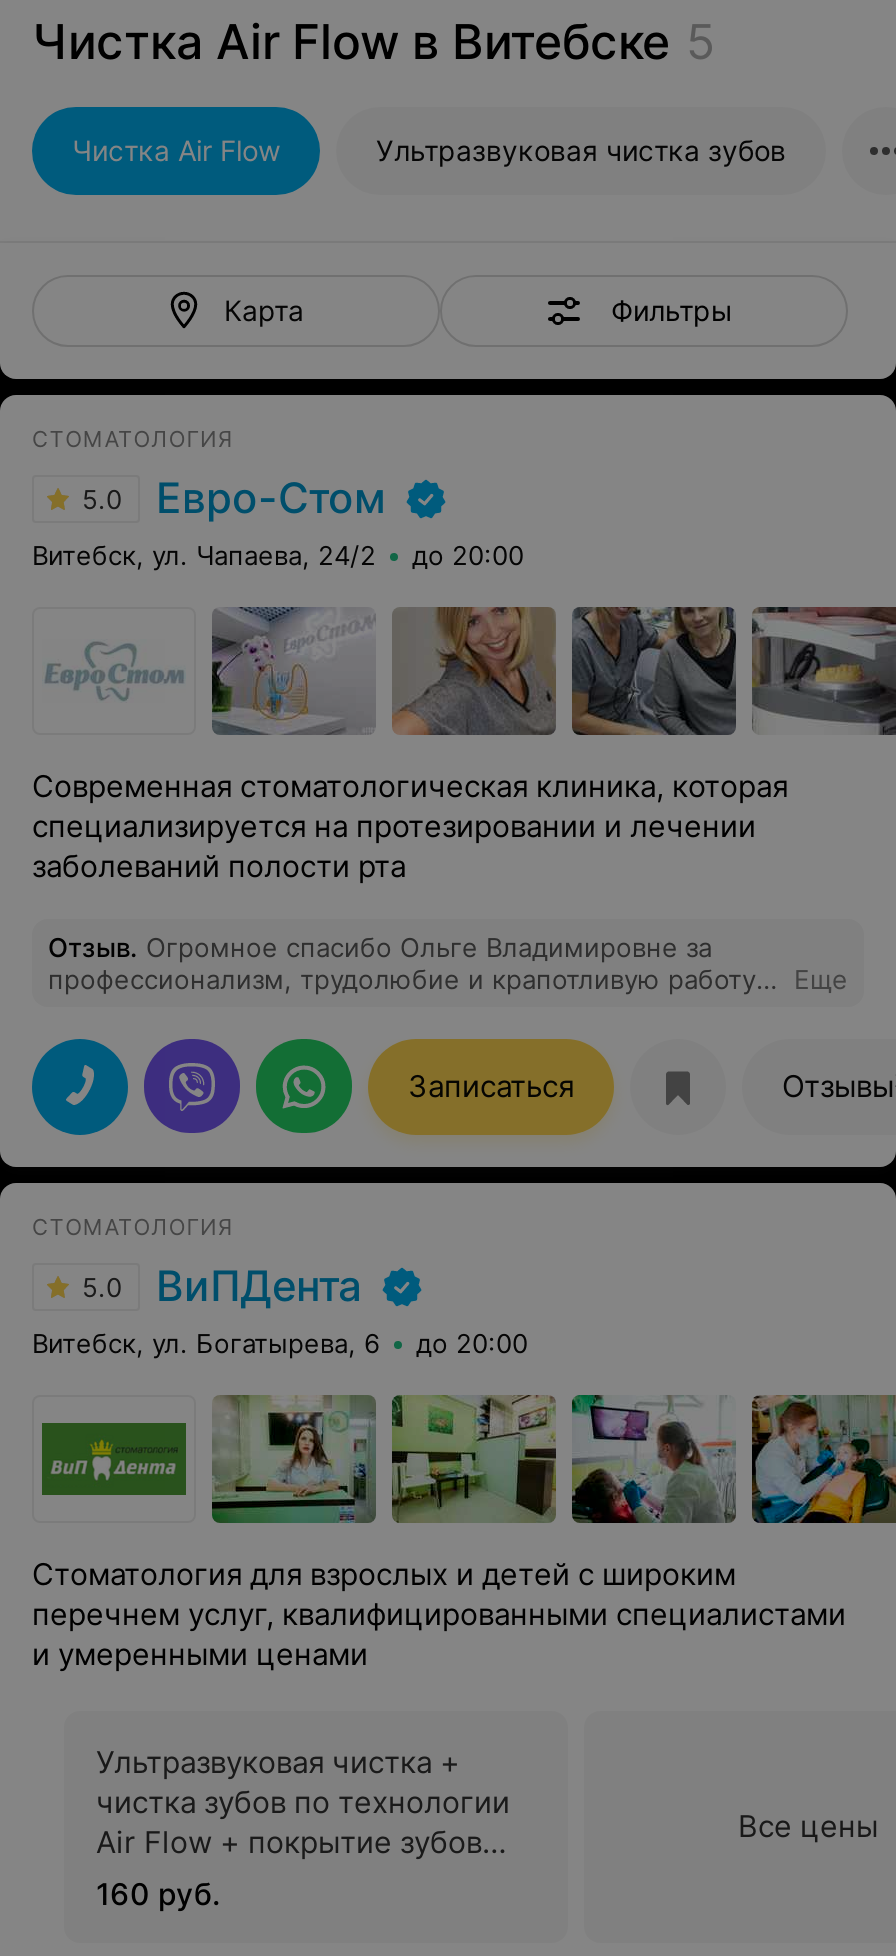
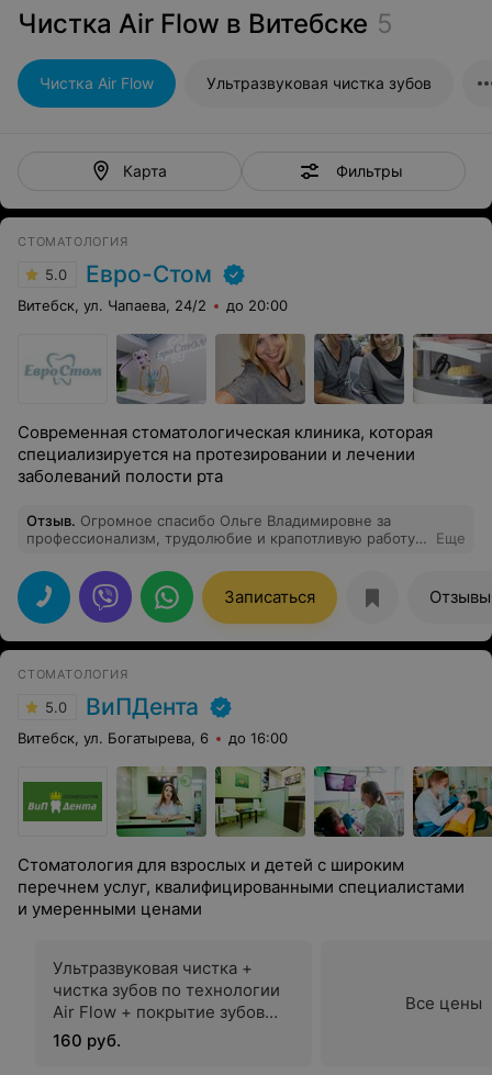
- Витебск, ул. Богатырева, 6 до 20:00
+ Витебск, ул. Богатырева, 6 до 16:00
